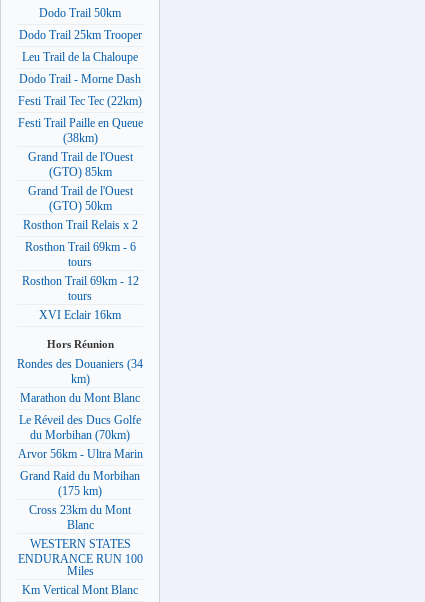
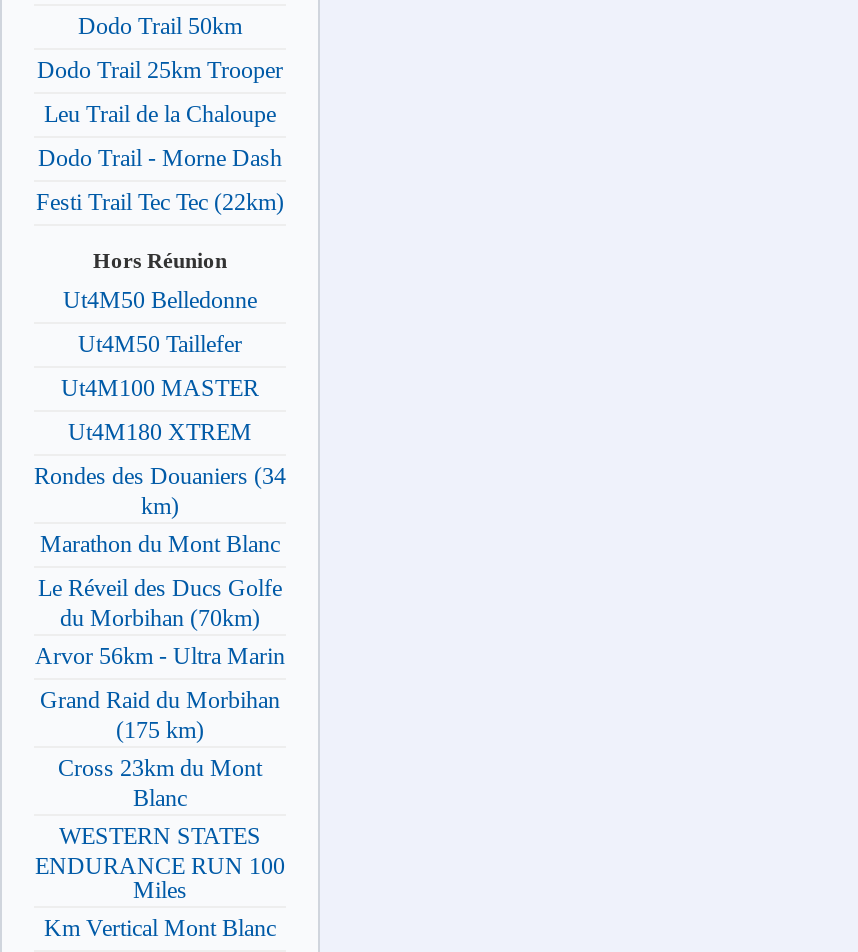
- Festi Trail Paille en Queue
- (38km)
- Grand Trail de l'Ouest
- (GTO) 85km
- Grand Trail de l'Ouest
- (GTO) 50km
- Rosthon Trail Relais x 2
- Rosthon Trail 69km - 6
- tours
- Rosthon Trail 69km - 12
- tours
- XVI Eclair 16km

moved up: Hors Réunion

+ Ut4M50 Belledonne
+ Ut4M50 Taillefer
+ Ut4M100 MASTER
+ Ut4M180 XTREM
